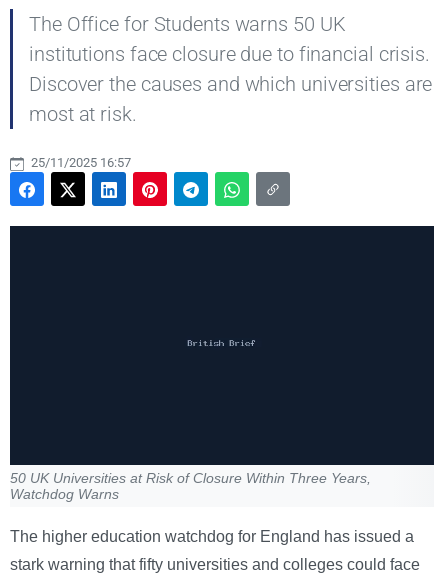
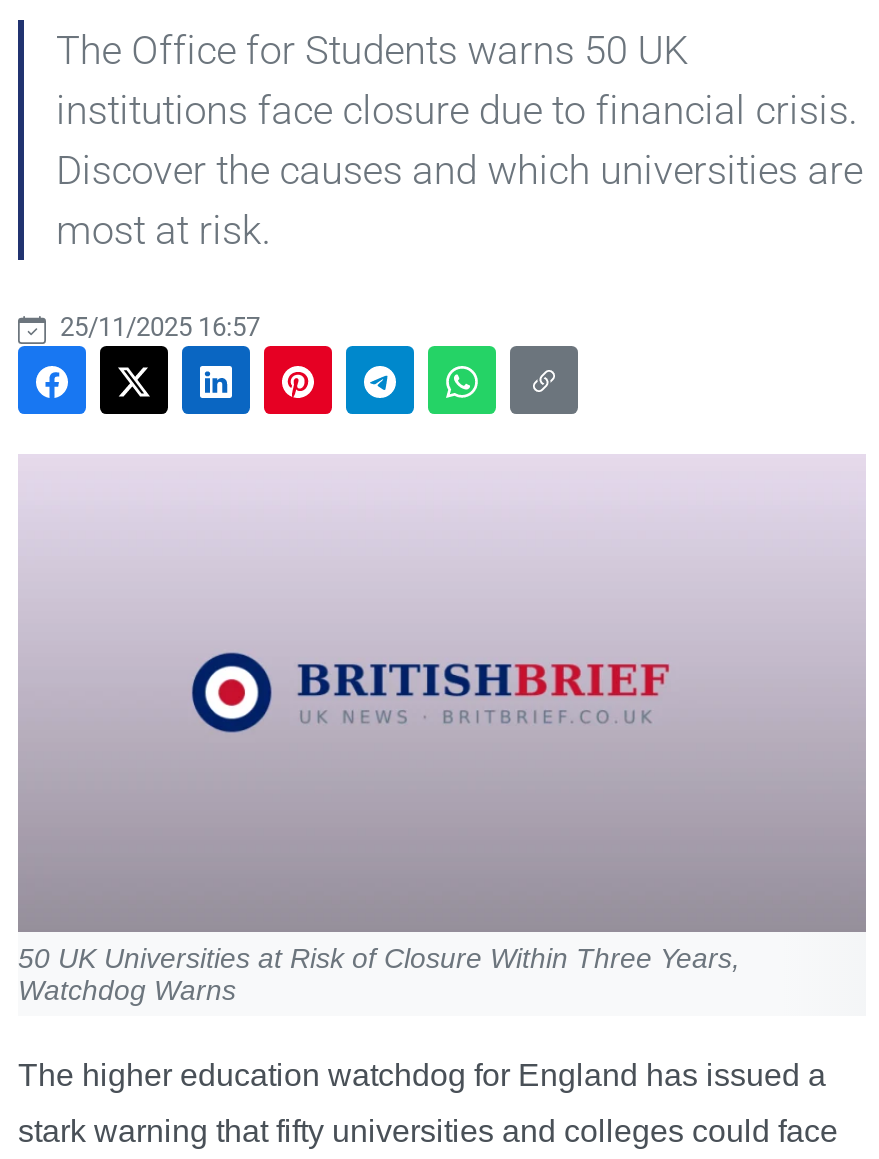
+ [image]
